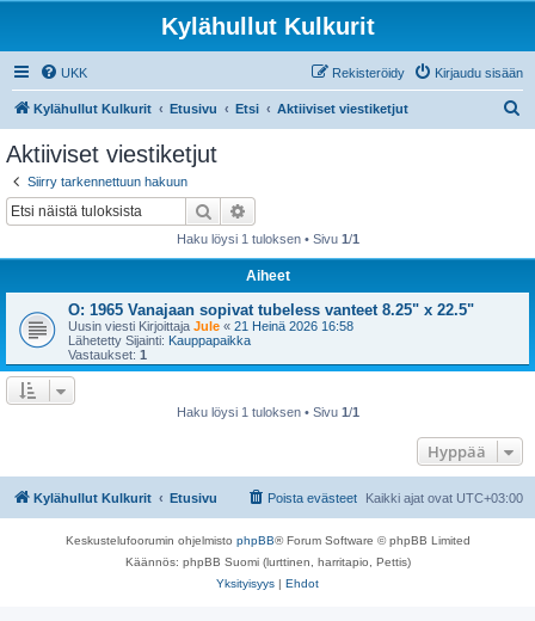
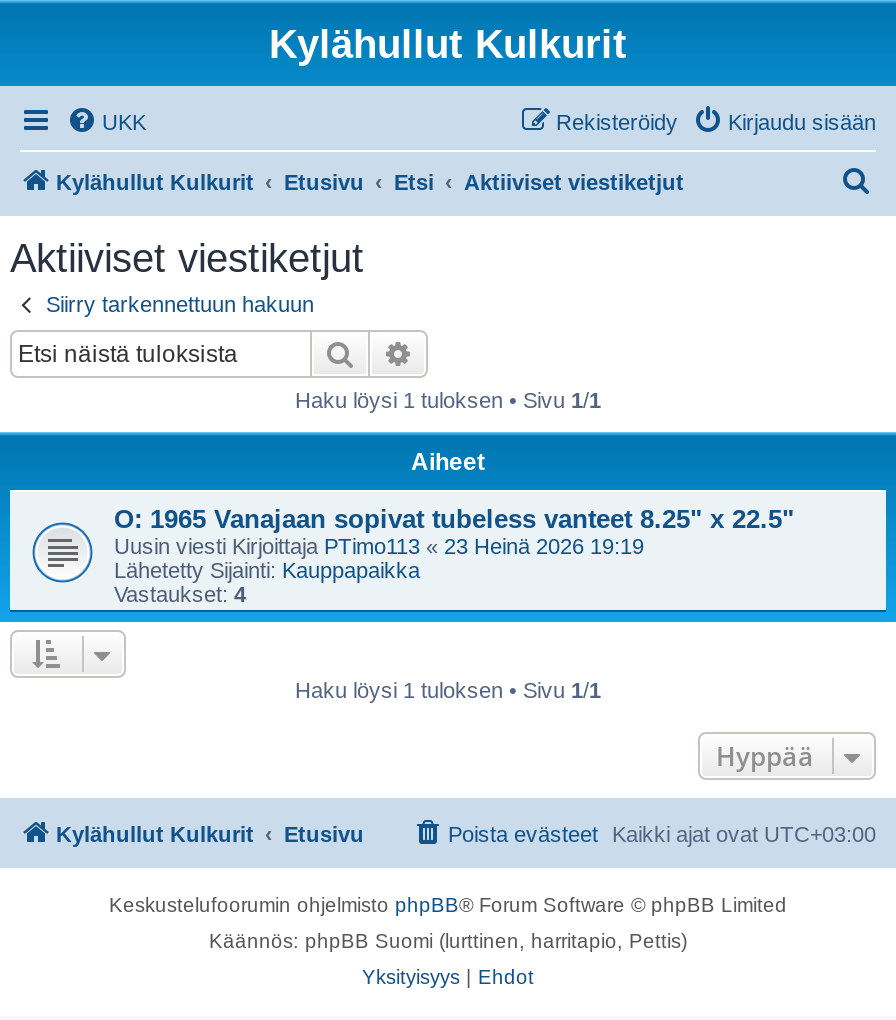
- Uusin viesti Kirjoittaja Jule «21 Heinä 2026 16:58
+ Uusin viesti Kirjoittaja PTimo113 «23 Heinä 2026 19:19

- Vastaukset:1
+ Vastaukset:4
